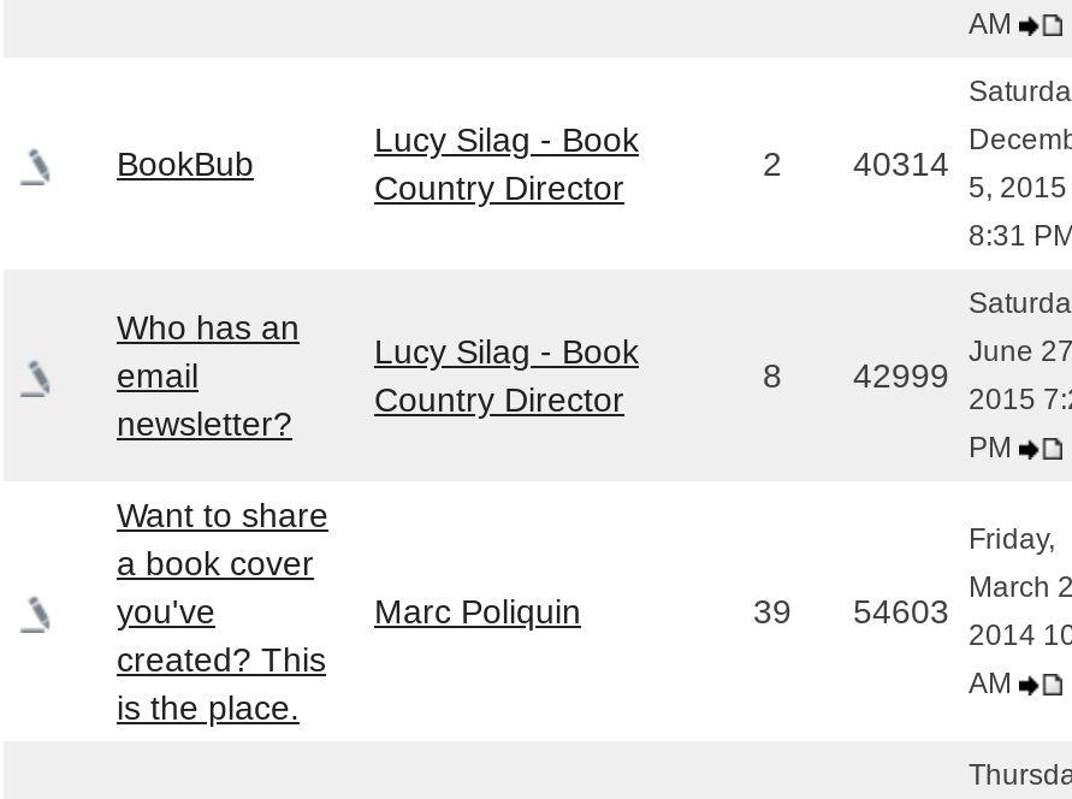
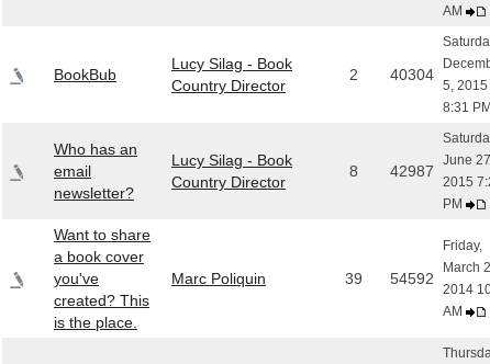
- 2 40314
+ 2 40304

- 8 42999
+ 8 42987

- 39 54603
+ 39 54592
